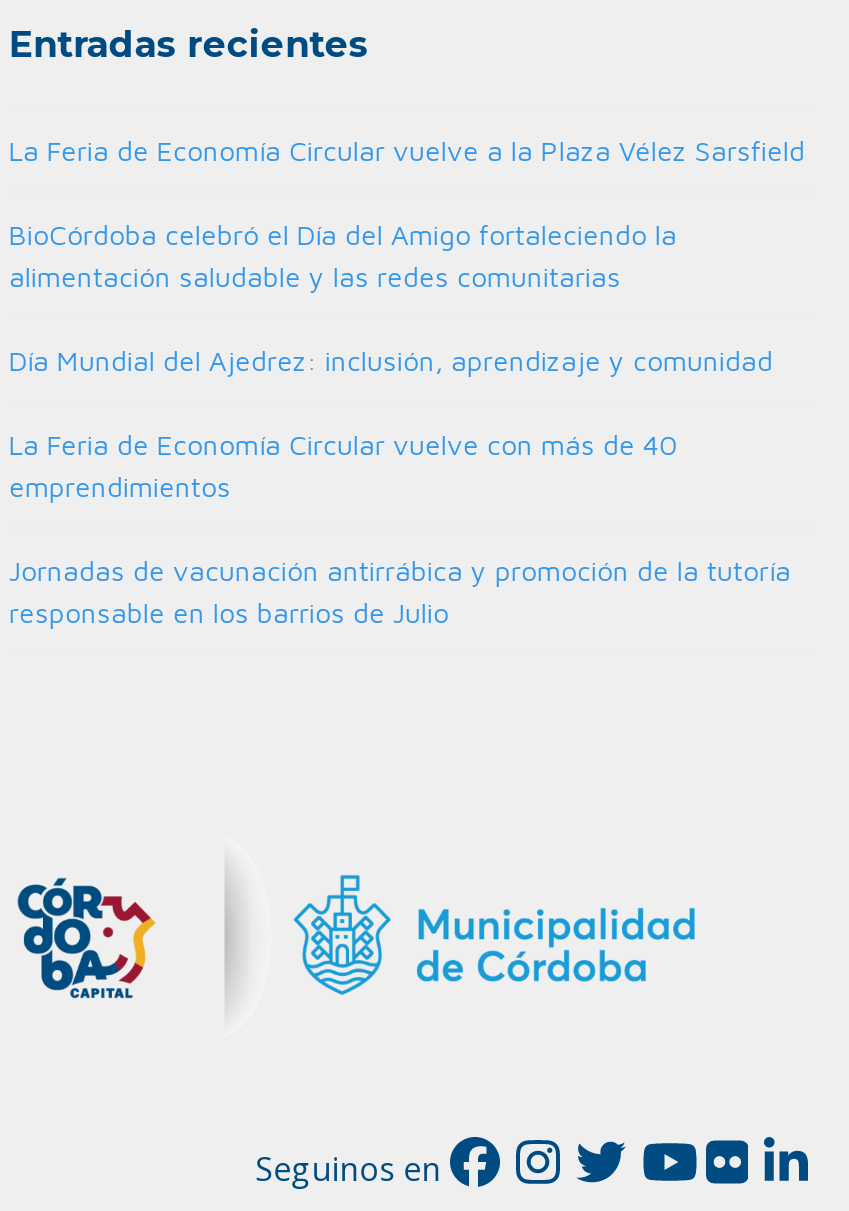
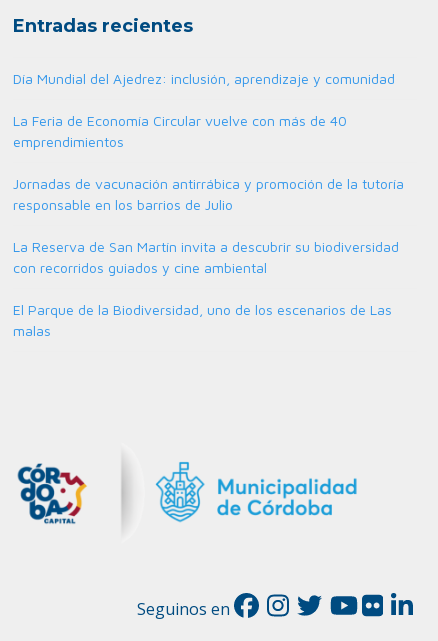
- La Feria de Economía Circular vuelve a la Plaza Vélez Sarsfield
- BioCórdoba celebró el Día del Amigo fortaleciendo la
- alimentación saludable y las redes comunitarias

moved up: Día Mundial del Ajedrez: inclusión, aprendizaje y comunidad | La Feria de Economía Circular vuelve con más de 40 | emprendimientos | Jornadas de vacunación antirrábica y promoción de la tutoría | responsable en los barrios de Julio

+ La Reserva de San Martín invita a descubrir su biodiversidad
+ con recorridos guiados y cine ambiental
+ El Parque de la Biodiversidad, uno de los escenarios de Las
+ malas
